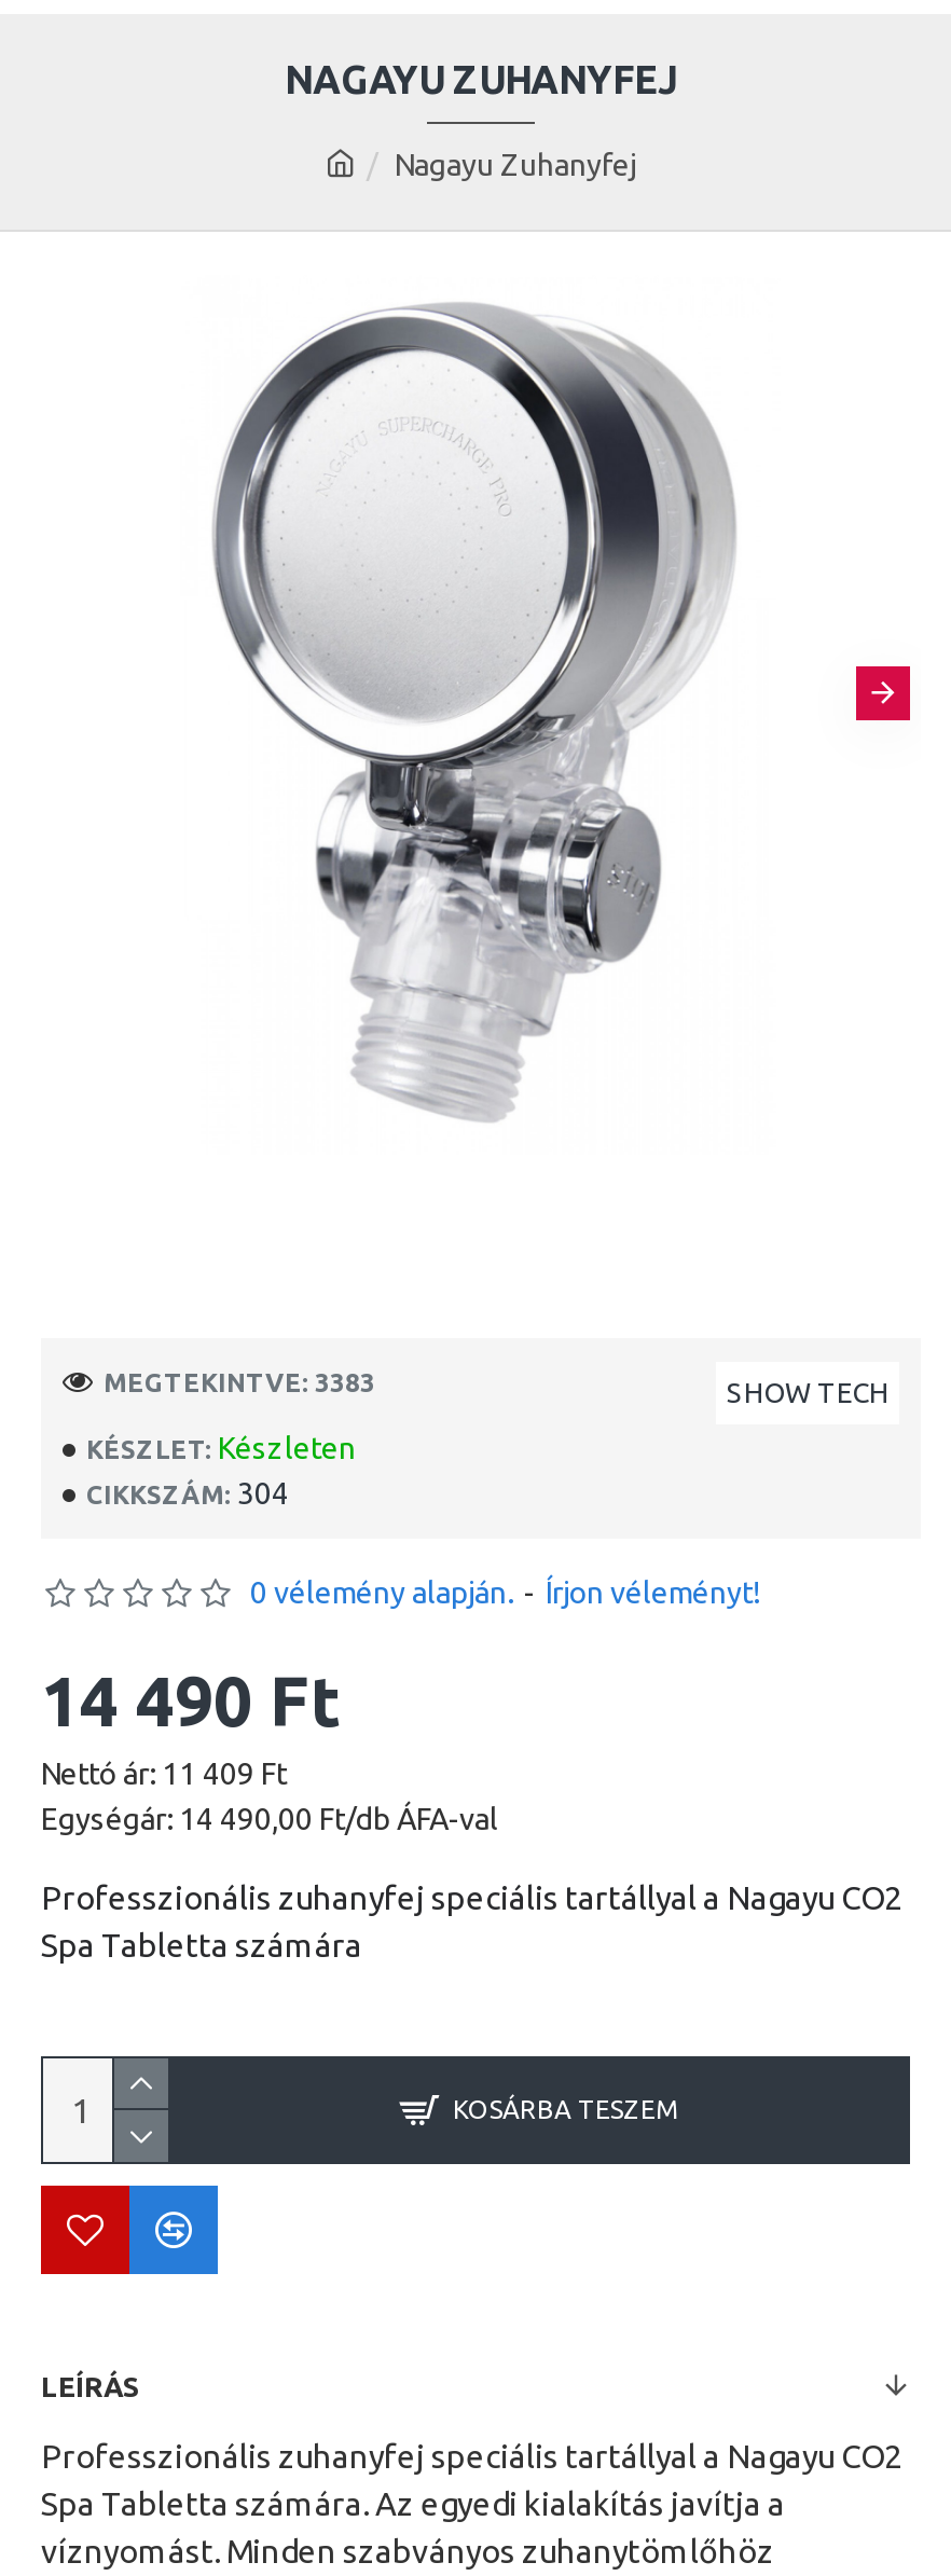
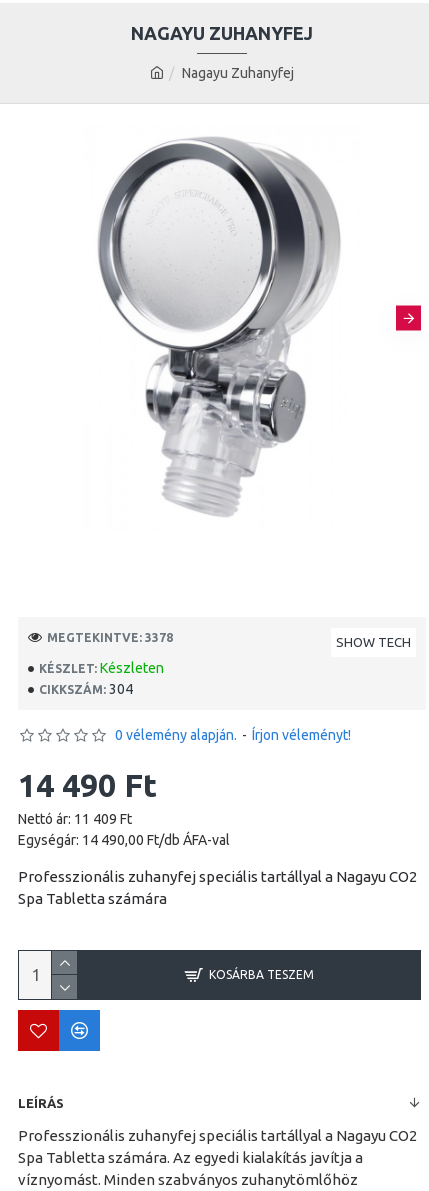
- MEGTEKINTVE: 3383
+ MEGTEKINTVE: 3378
